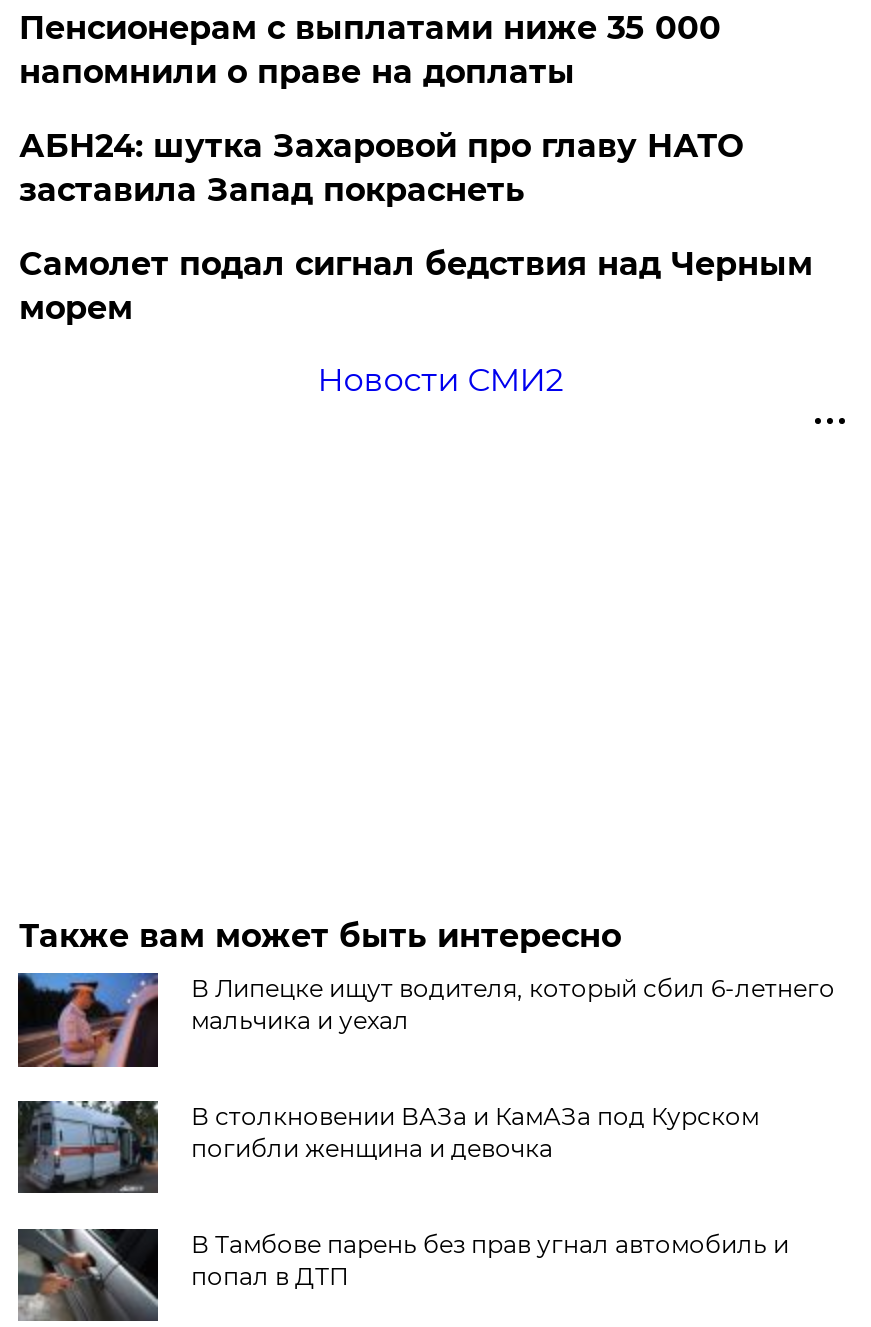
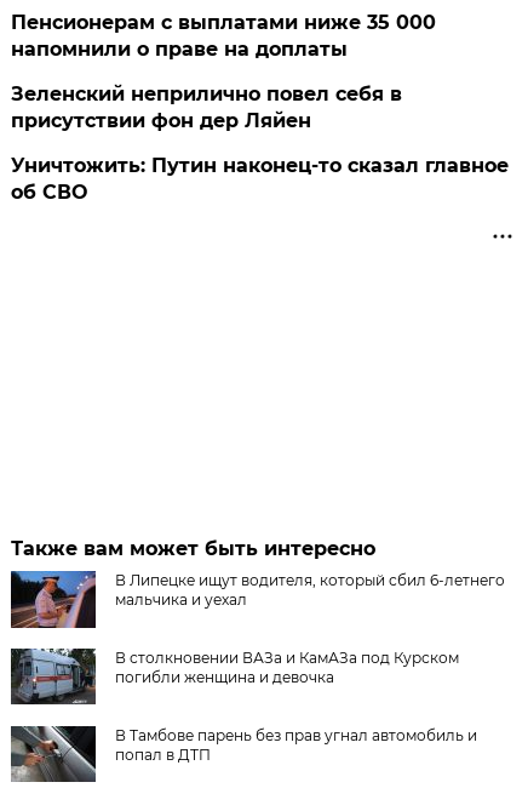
- АБН24: шутка Захаровой про главу НАТО
- заставила Запад покраснеть
- Самолет подал сигнал бедствия над Черным
- морем
- Новости СМИ2
+ Зеленский неприлично повел cебя в
+ присутствии фон дер Ляйен
+ Уничтожить: Путин наконец-то сказал главное
+ об СВО
